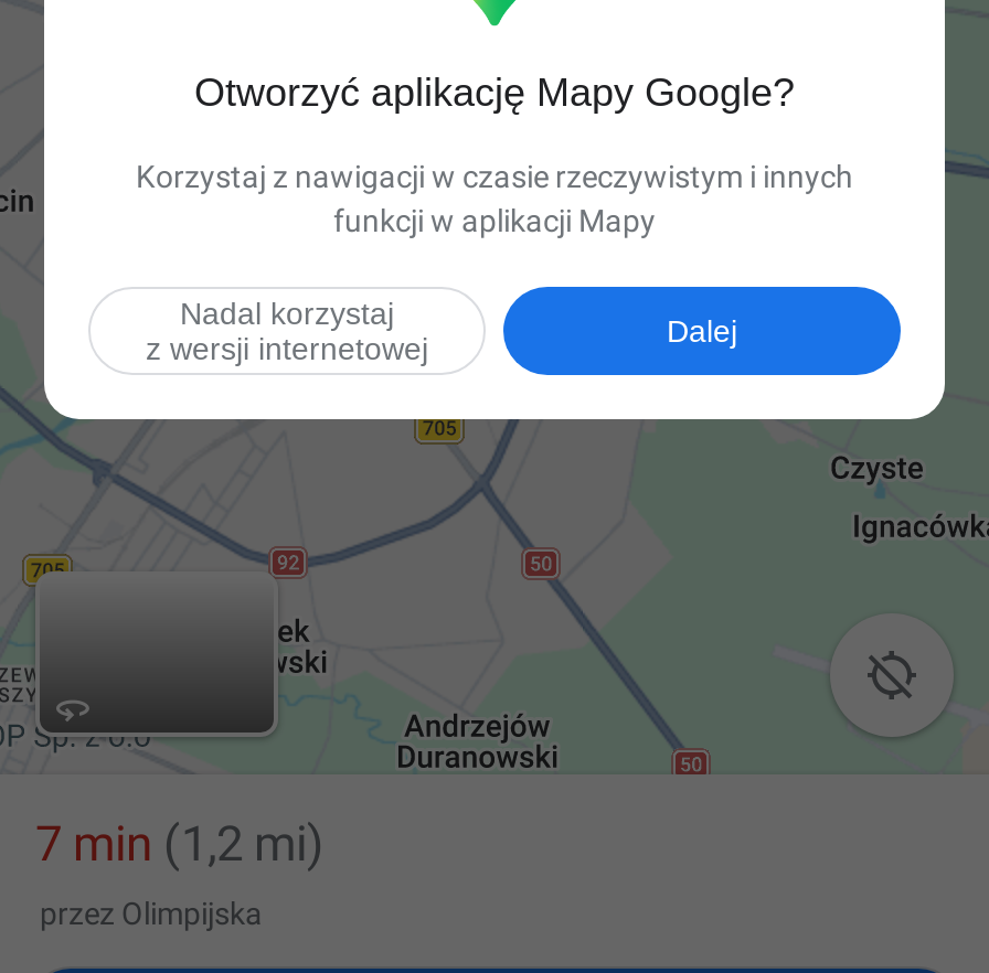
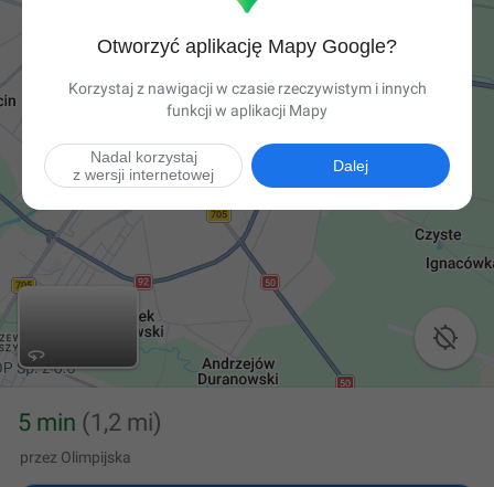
- 7 min (1,2 mi)
+ 5 min (1,2 mi)
